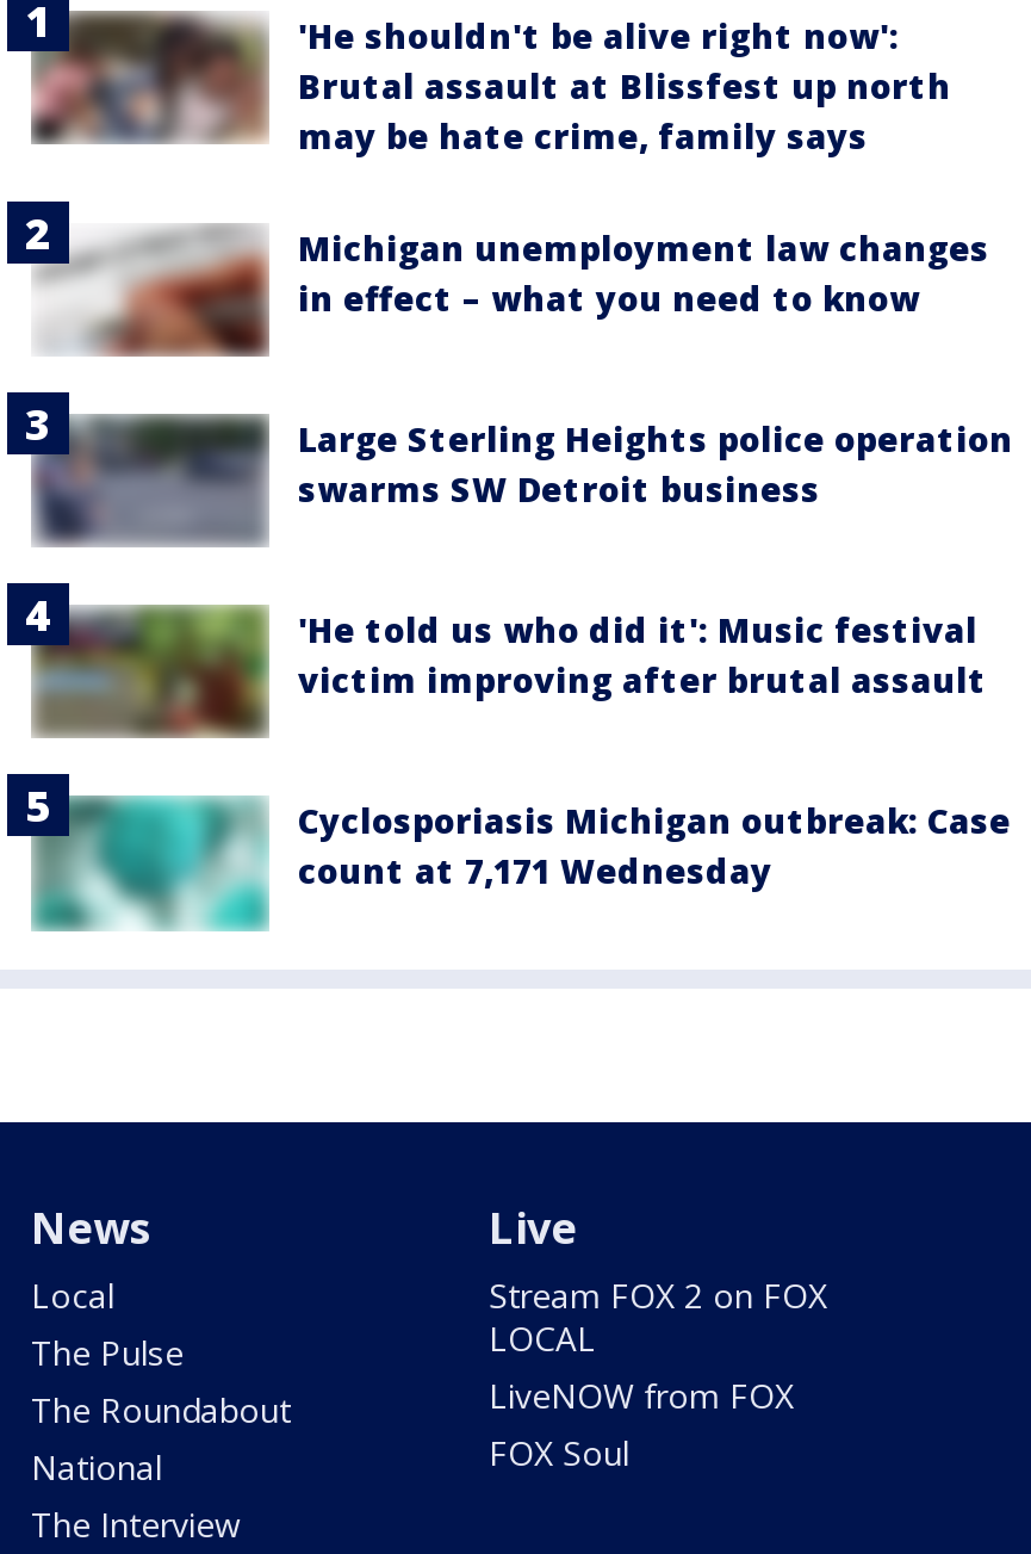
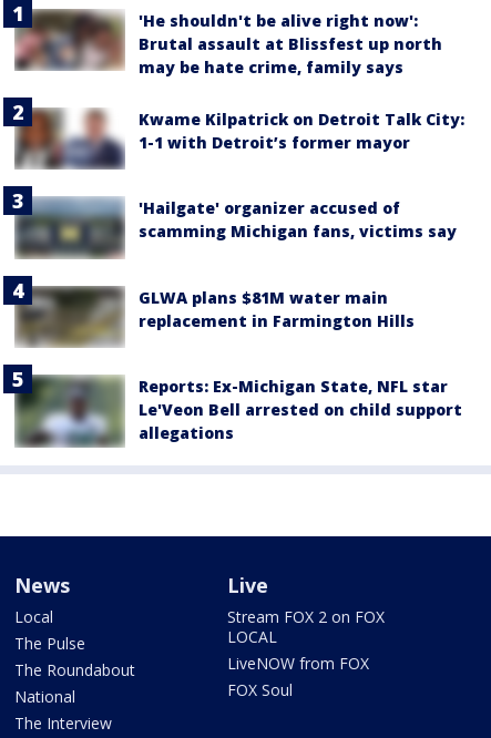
- [image]
- Michigan unemployment law changes
- in effect – what you need to know
+ [image]
+ Kwame Kilpatrick on Detroit Talk City:
+ 1-1 with Detroit’s former mayor

- [image]
- Large Sterling Heights police operation
- swarms SW Detroit business
+ [image]
+ 'Hailgate' organizer accused of
+ scamming Michigan fans, victims say

- [image]
- 'He told us who did it': Music festival
- victim improving after brutal assault
+ [image]
+ GLWA plans $81M water main
+ replacement in Farmington Hills

- [image]
- Cyclosporiasis Michigan outbreak: Case
- count at 7,171 Wednesday
+ [image]
+ Reports: Ex-Michigan State, NFL star
+ Le'Veon Bell arrested on child support
+ allegations
